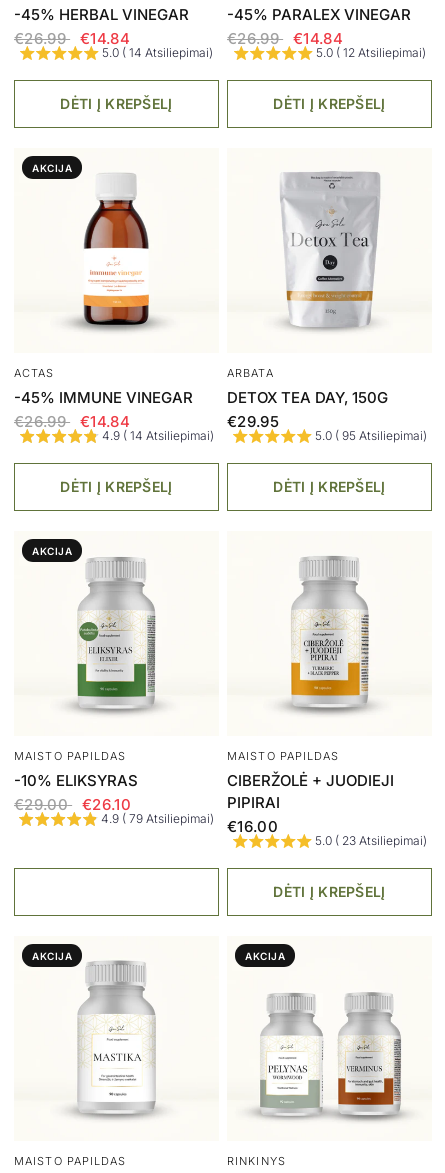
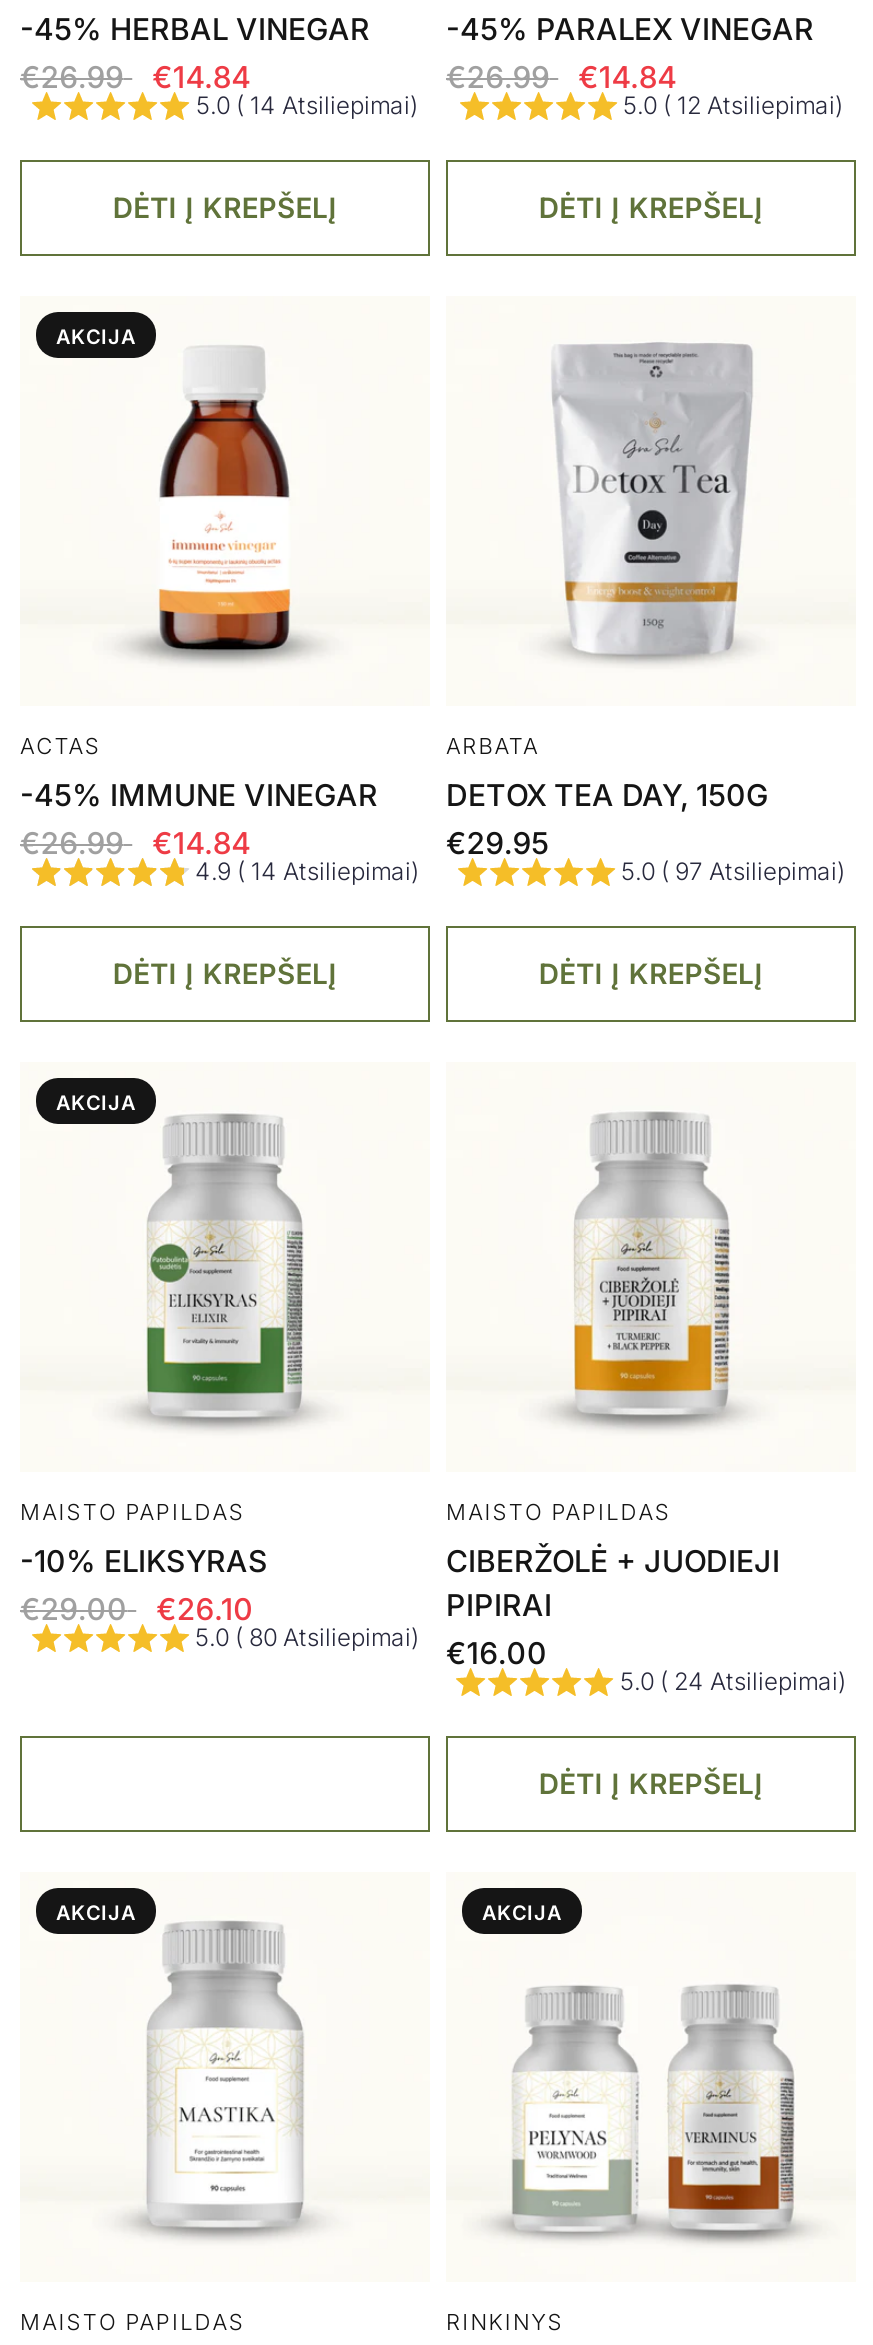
- 5.0 ( 95 Atsiliepimai)
+ 5.0 ( 97 Atsiliepimai)

- 4.9 ( 79 Atsiliepimai)
+ 5.0 ( 80 Atsiliepimai)

- 5.0 ( 23 Atsiliepimai)
+ 5.0 ( 24 Atsiliepimai)
